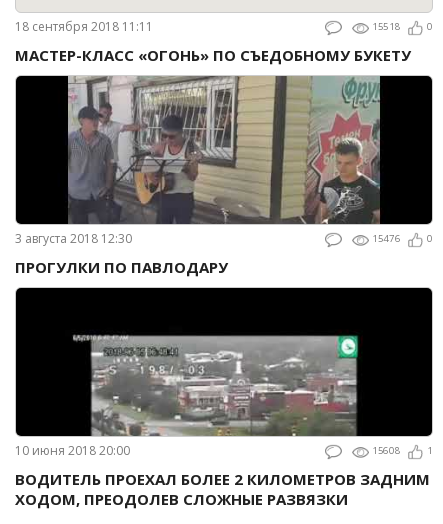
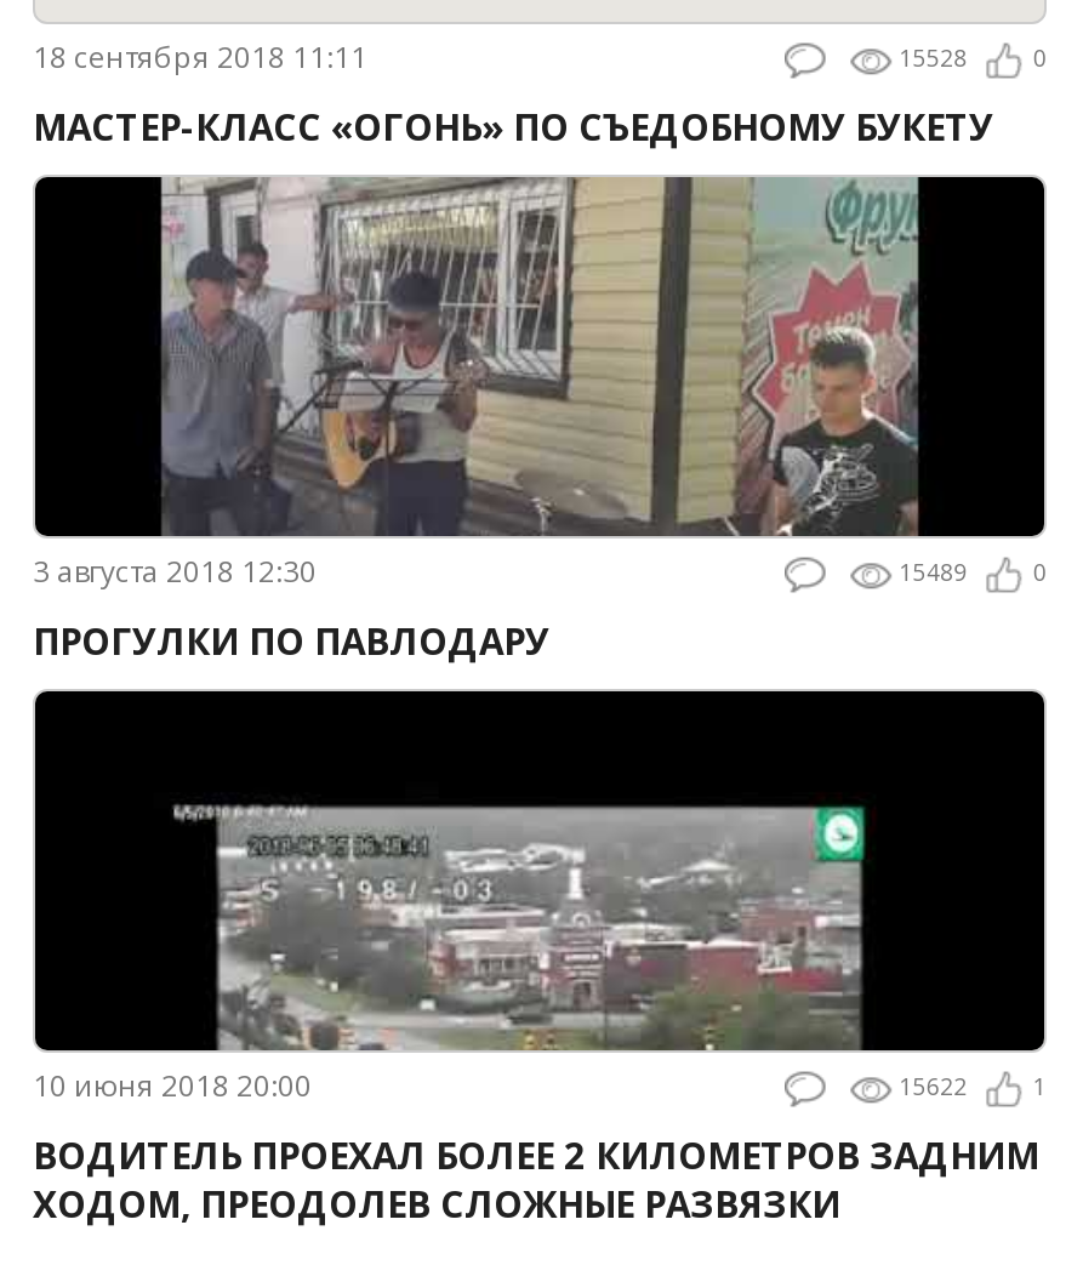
- 15518 0
+ 15528 0

- 15476 0
+ 15489 0

- 15608 1
+ 15622 1
